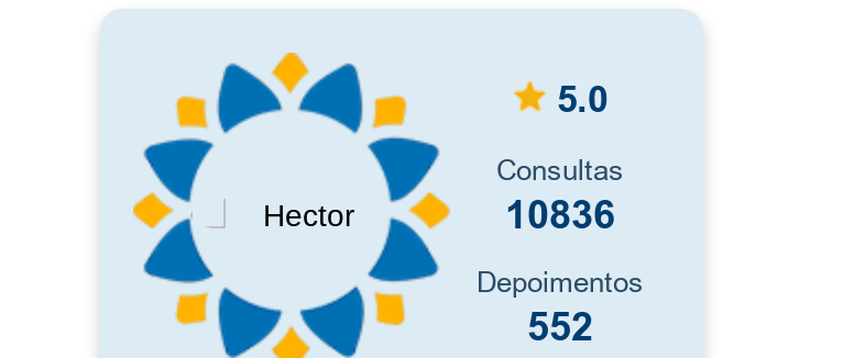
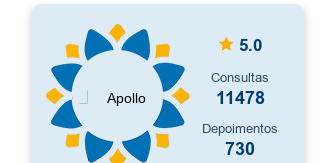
- 10836
+ 11478

- 552
+ 730
